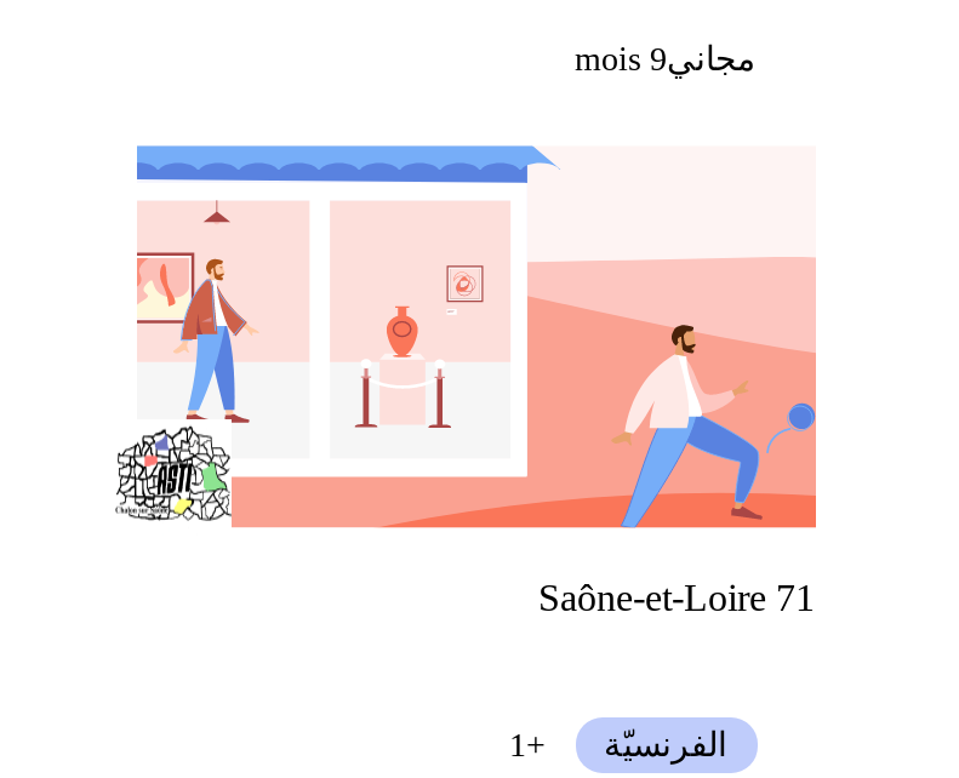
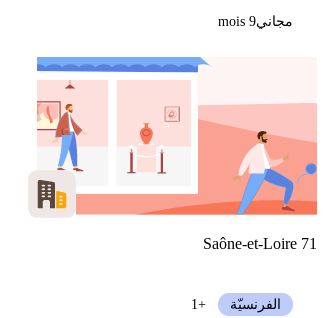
- [image]
+ [image]
